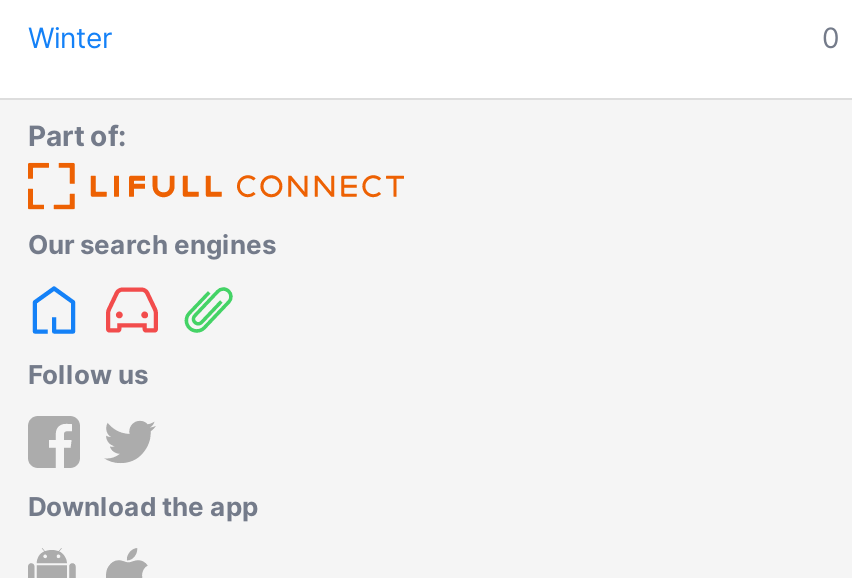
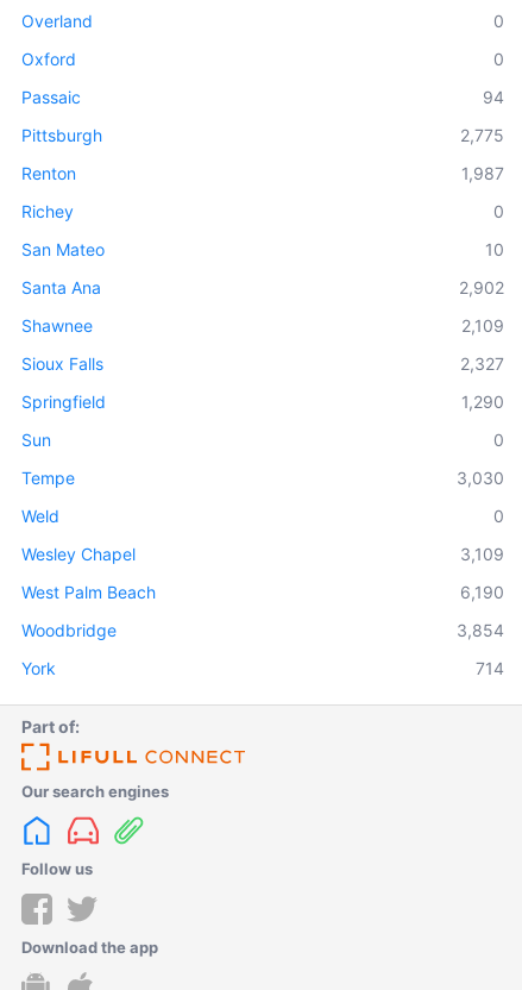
- Winter
+ Overland

+ Oxford
+ 0
+ Passaic
+ 94
+ Pittsburgh
+ 2,775
+ Renton
+ 1,987
+ Richey
+ 0
+ San Mateo
+ 10
+ Santa Ana
+ 2,902
+ Shawnee
+ 2,109
+ Sioux Falls
+ 2,327
+ Springfield
+ 1,290
+ Sun
+ 0
+ Tempe
+ 3,030
+ Weld
+ 0
+ Wesley Chapel
+ 3,109
+ West Palm Beach
+ 6,190
+ Woodbridge
+ 3,854
+ York
+ 714
